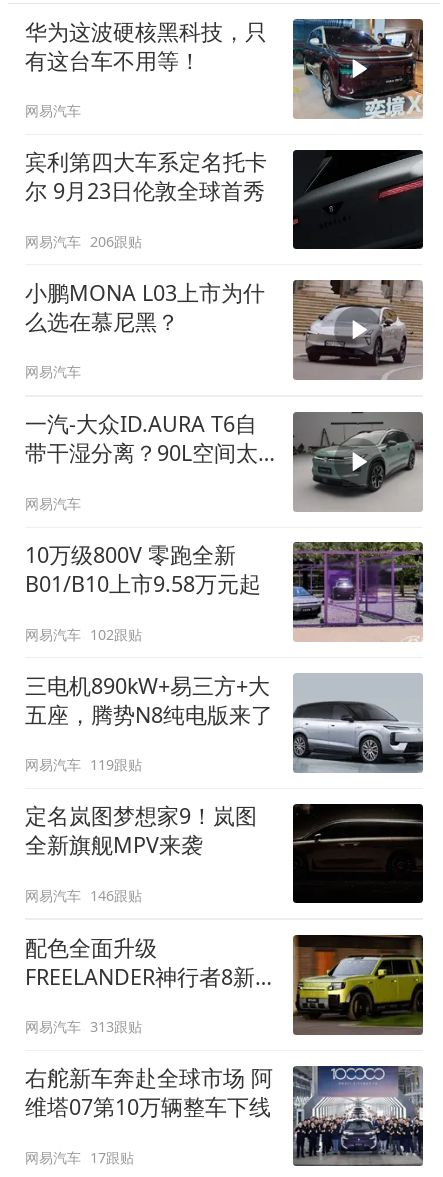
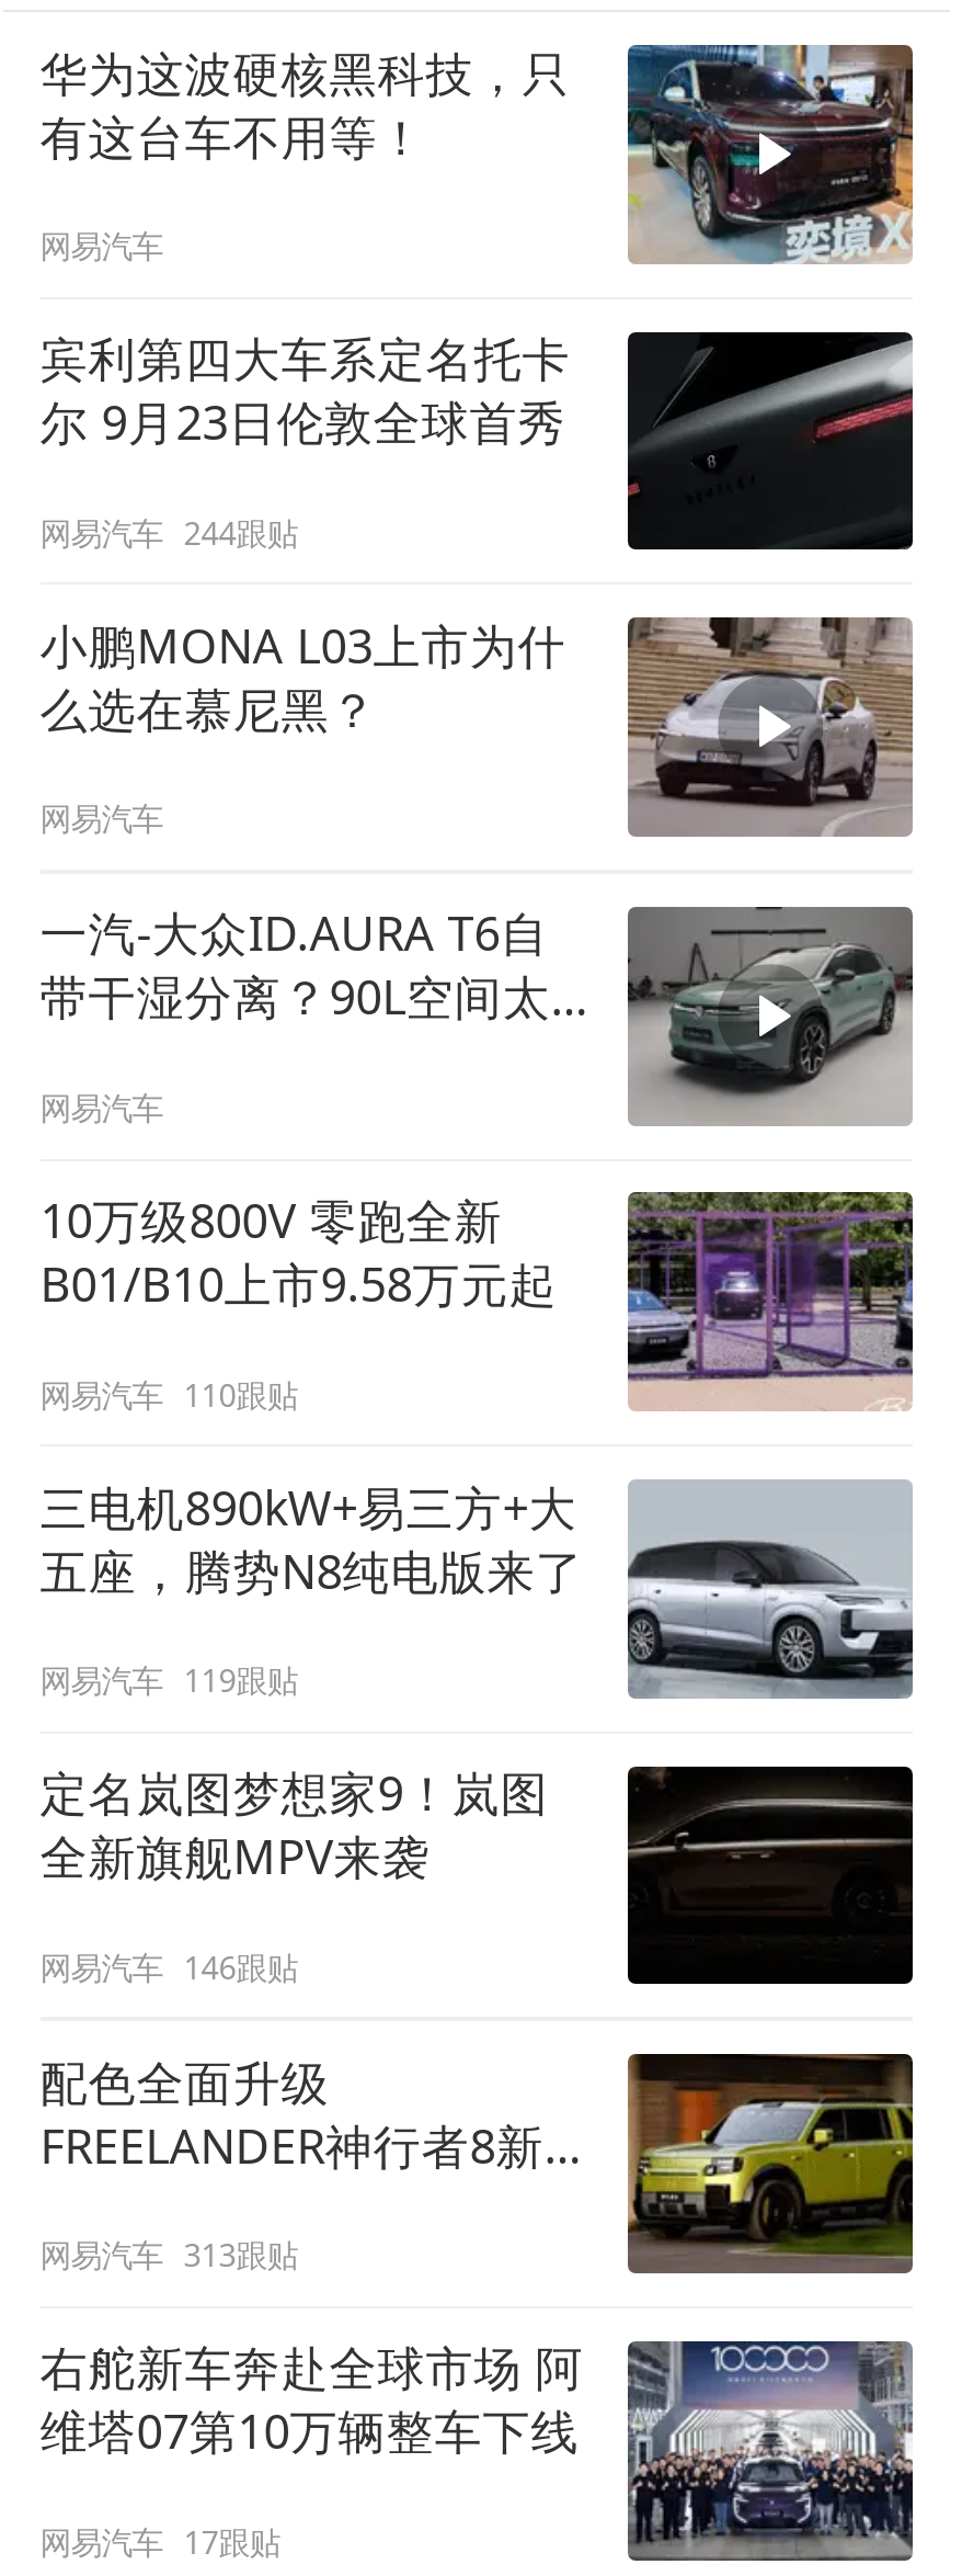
- 网易汽车 206跟贴
+ 网易汽车 244跟贴

- 网易汽车 102跟贴
+ 网易汽车 110跟贴
